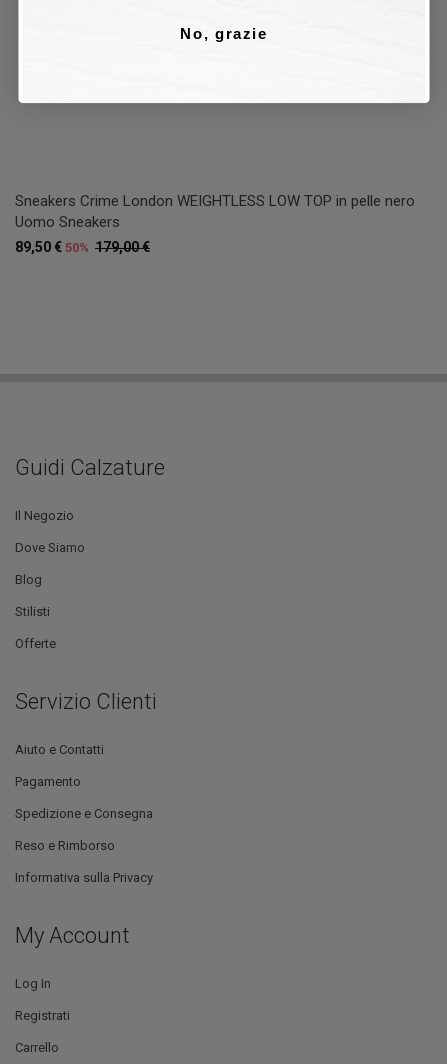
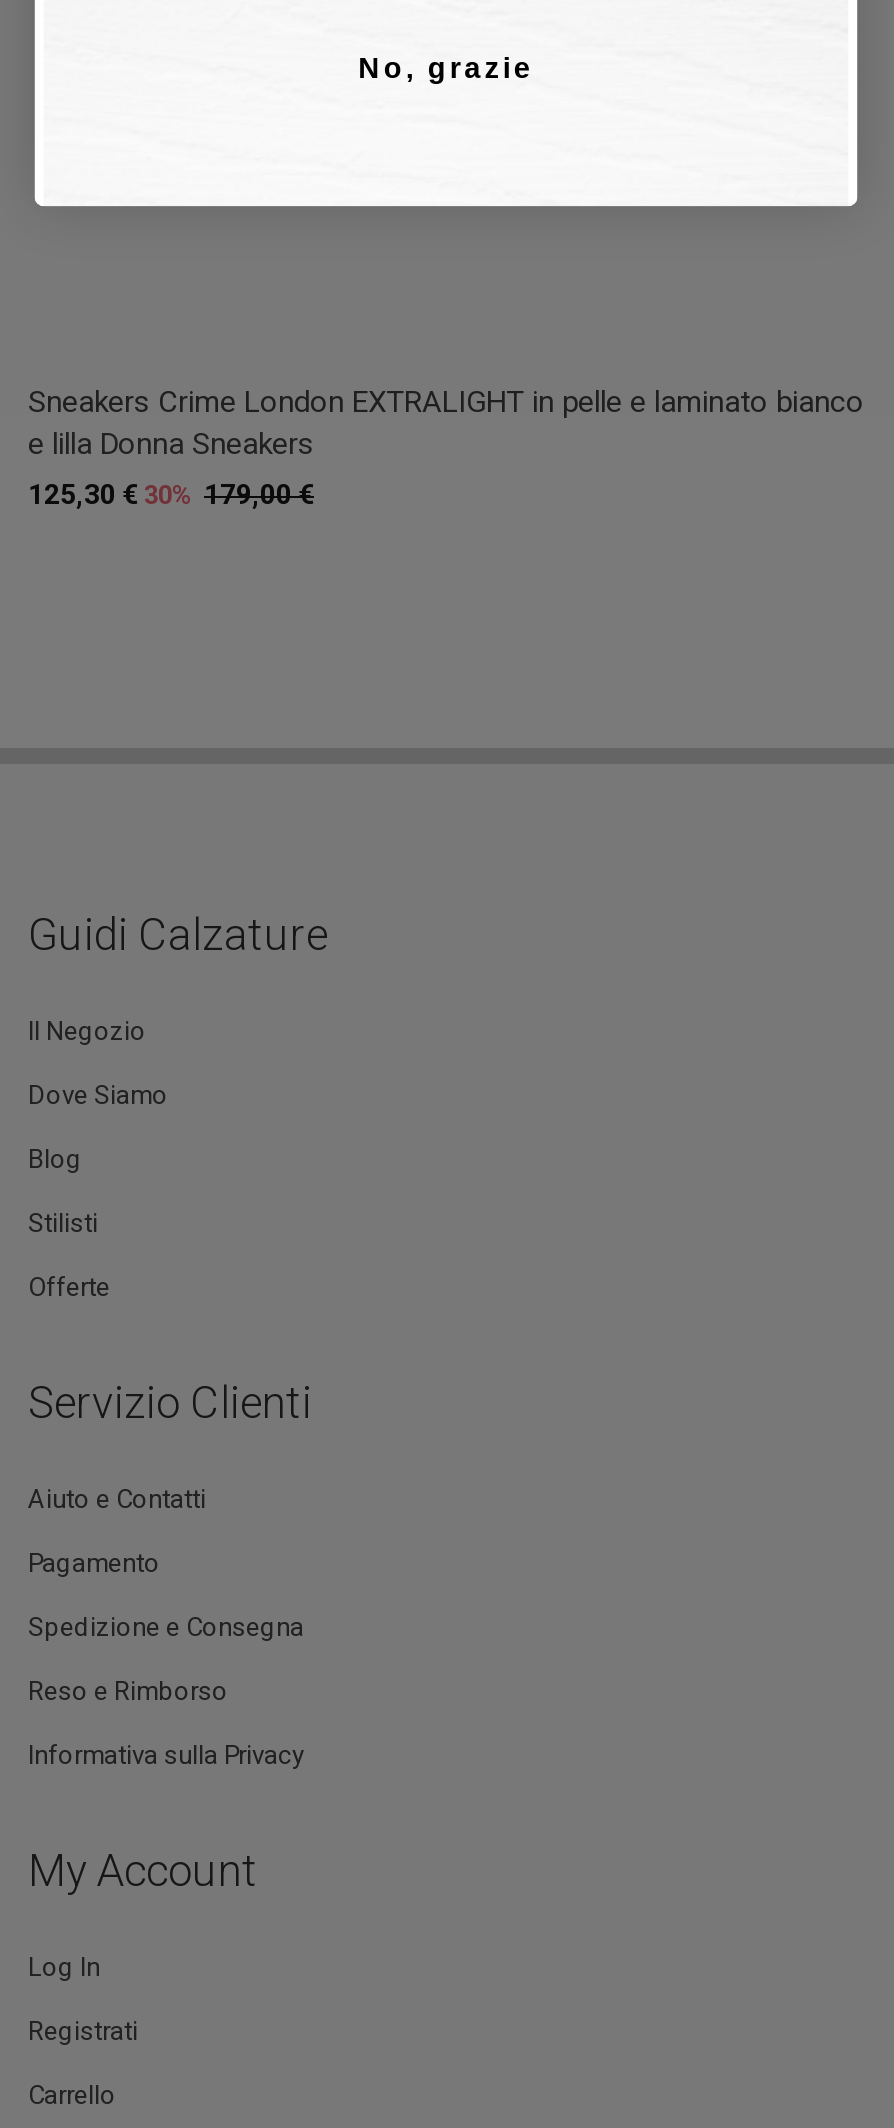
- Sneakers Crime London WEIGHTLESS LOW TOP in pelle nero
- Uomo Sneakers
+ Sneakers Crime London EXTRALIGHT in pelle e laminato bianco
+ e lilla Donna Sneakers

- 89,50 €50%
+ 125,30 €30%
